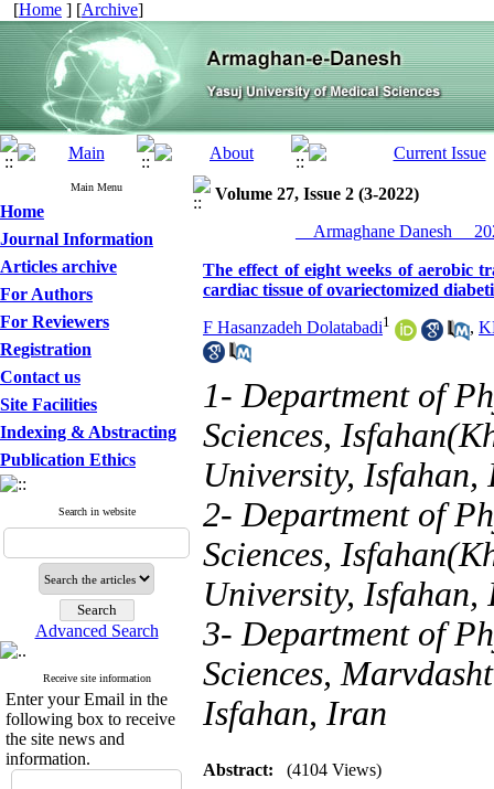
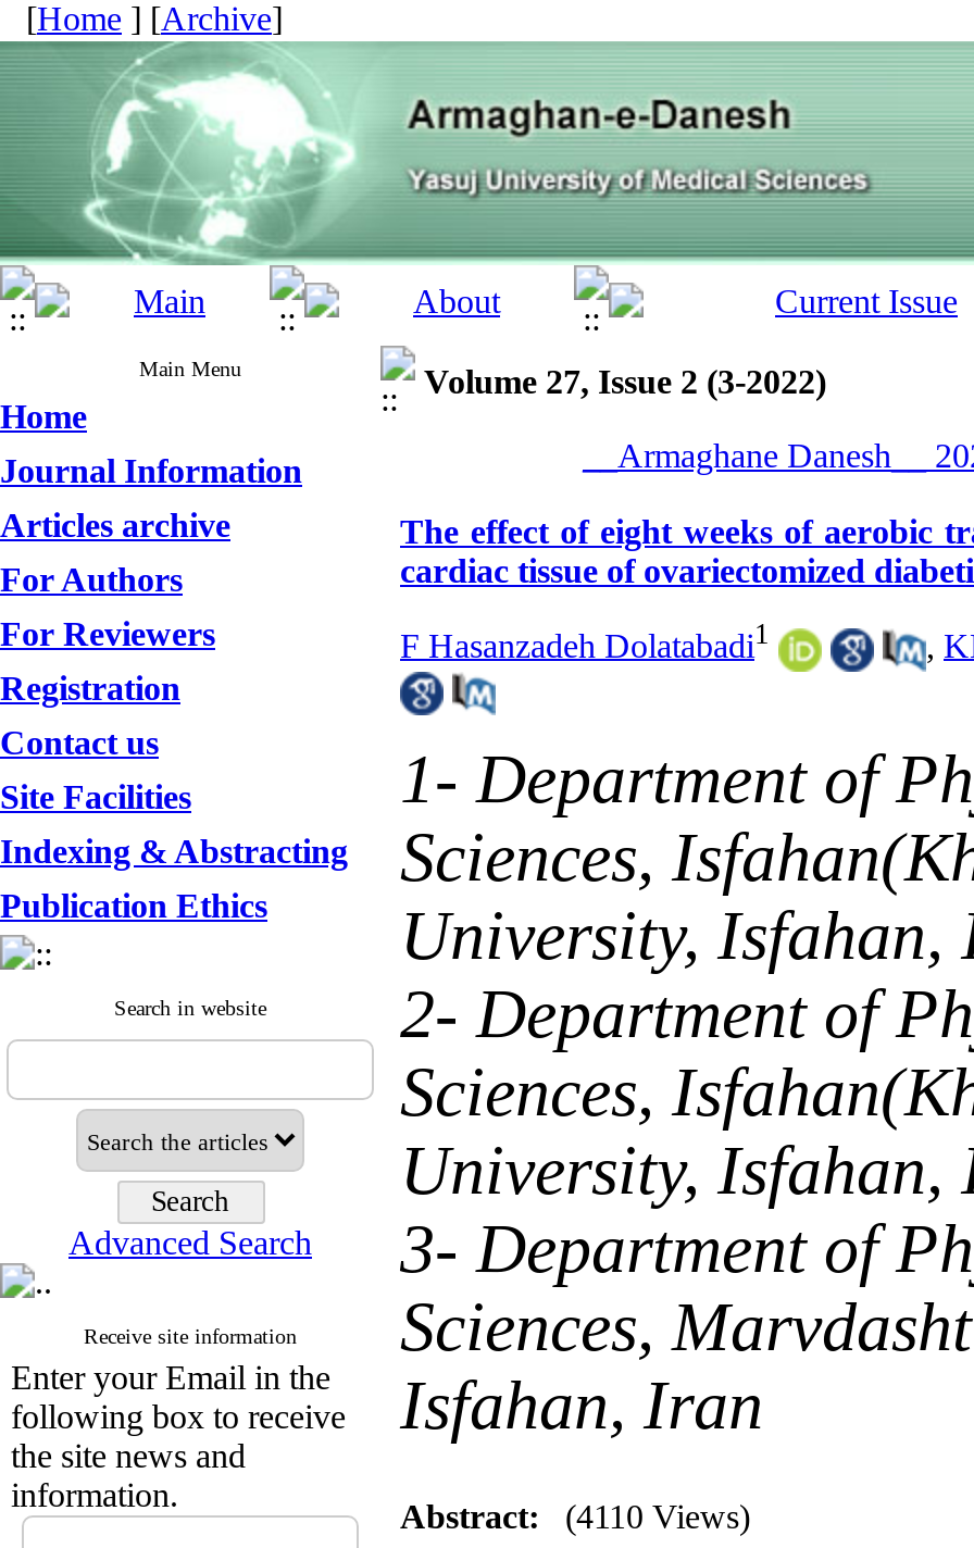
- Abstract: (4104 Views)
+ Abstract: (4110 Views)
